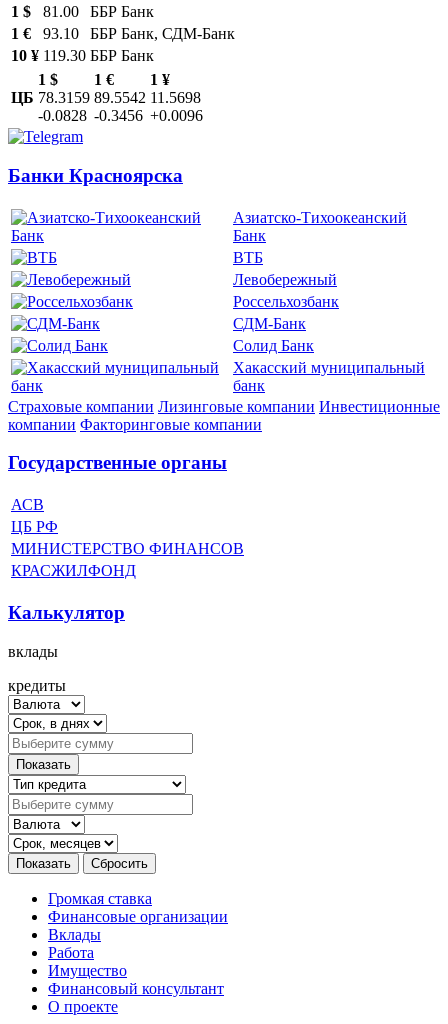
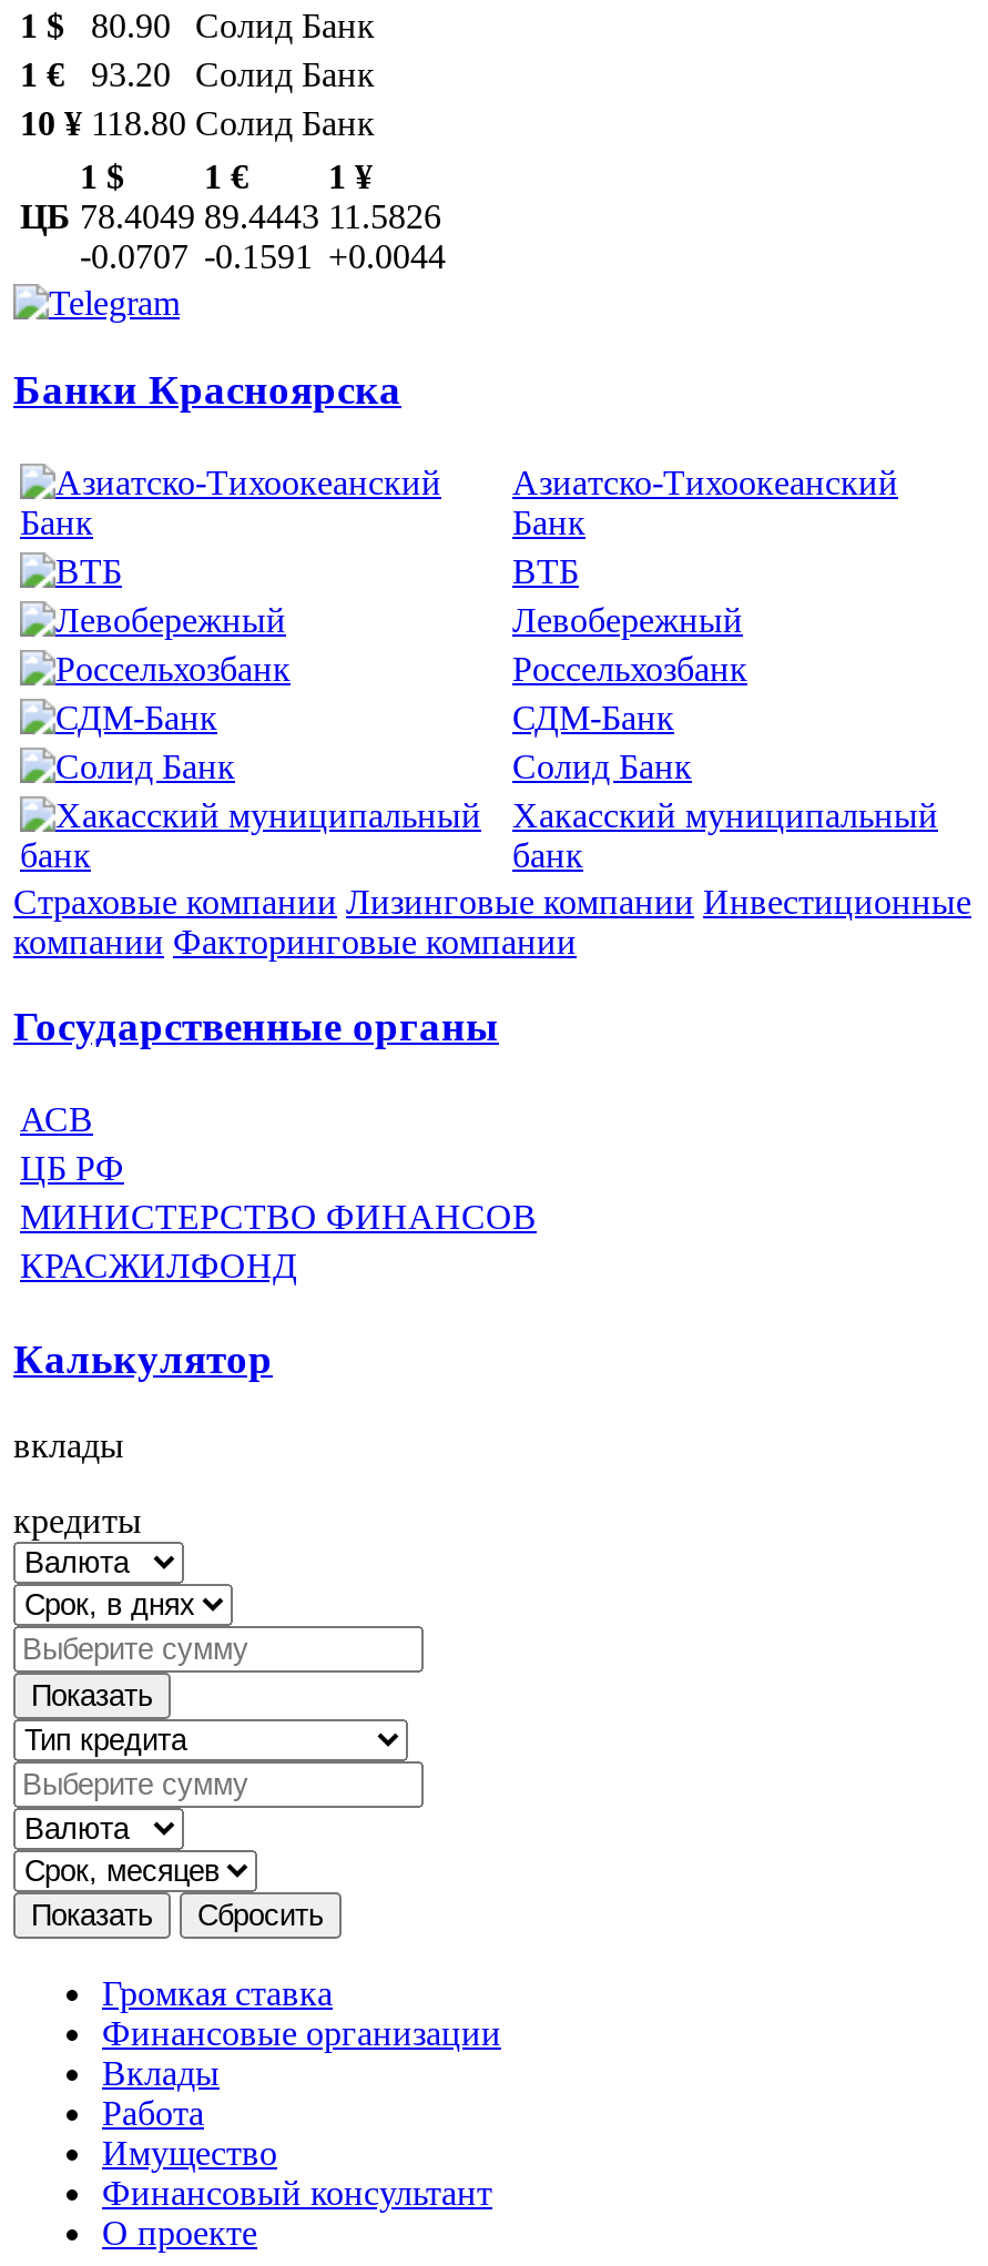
- 81.00
+ 80.90

- ББР Банк
+ Солид Банк

- 93.10
- ББР Банк, СДМ-Банк
- 10 ¥ 119.30 ББР Банк
+ 93.20
+ Солид Банк
+ 10 ¥ 118.80 Солид Банк

- 78.3159
+ 78.4049

- 89.5542
+ 89.4443

- 11.5698
+ 11.5826

- -0.0828
+ -0.0707

- -0.3456
+ -0.1591

- +0.0096
+ +0.0044
